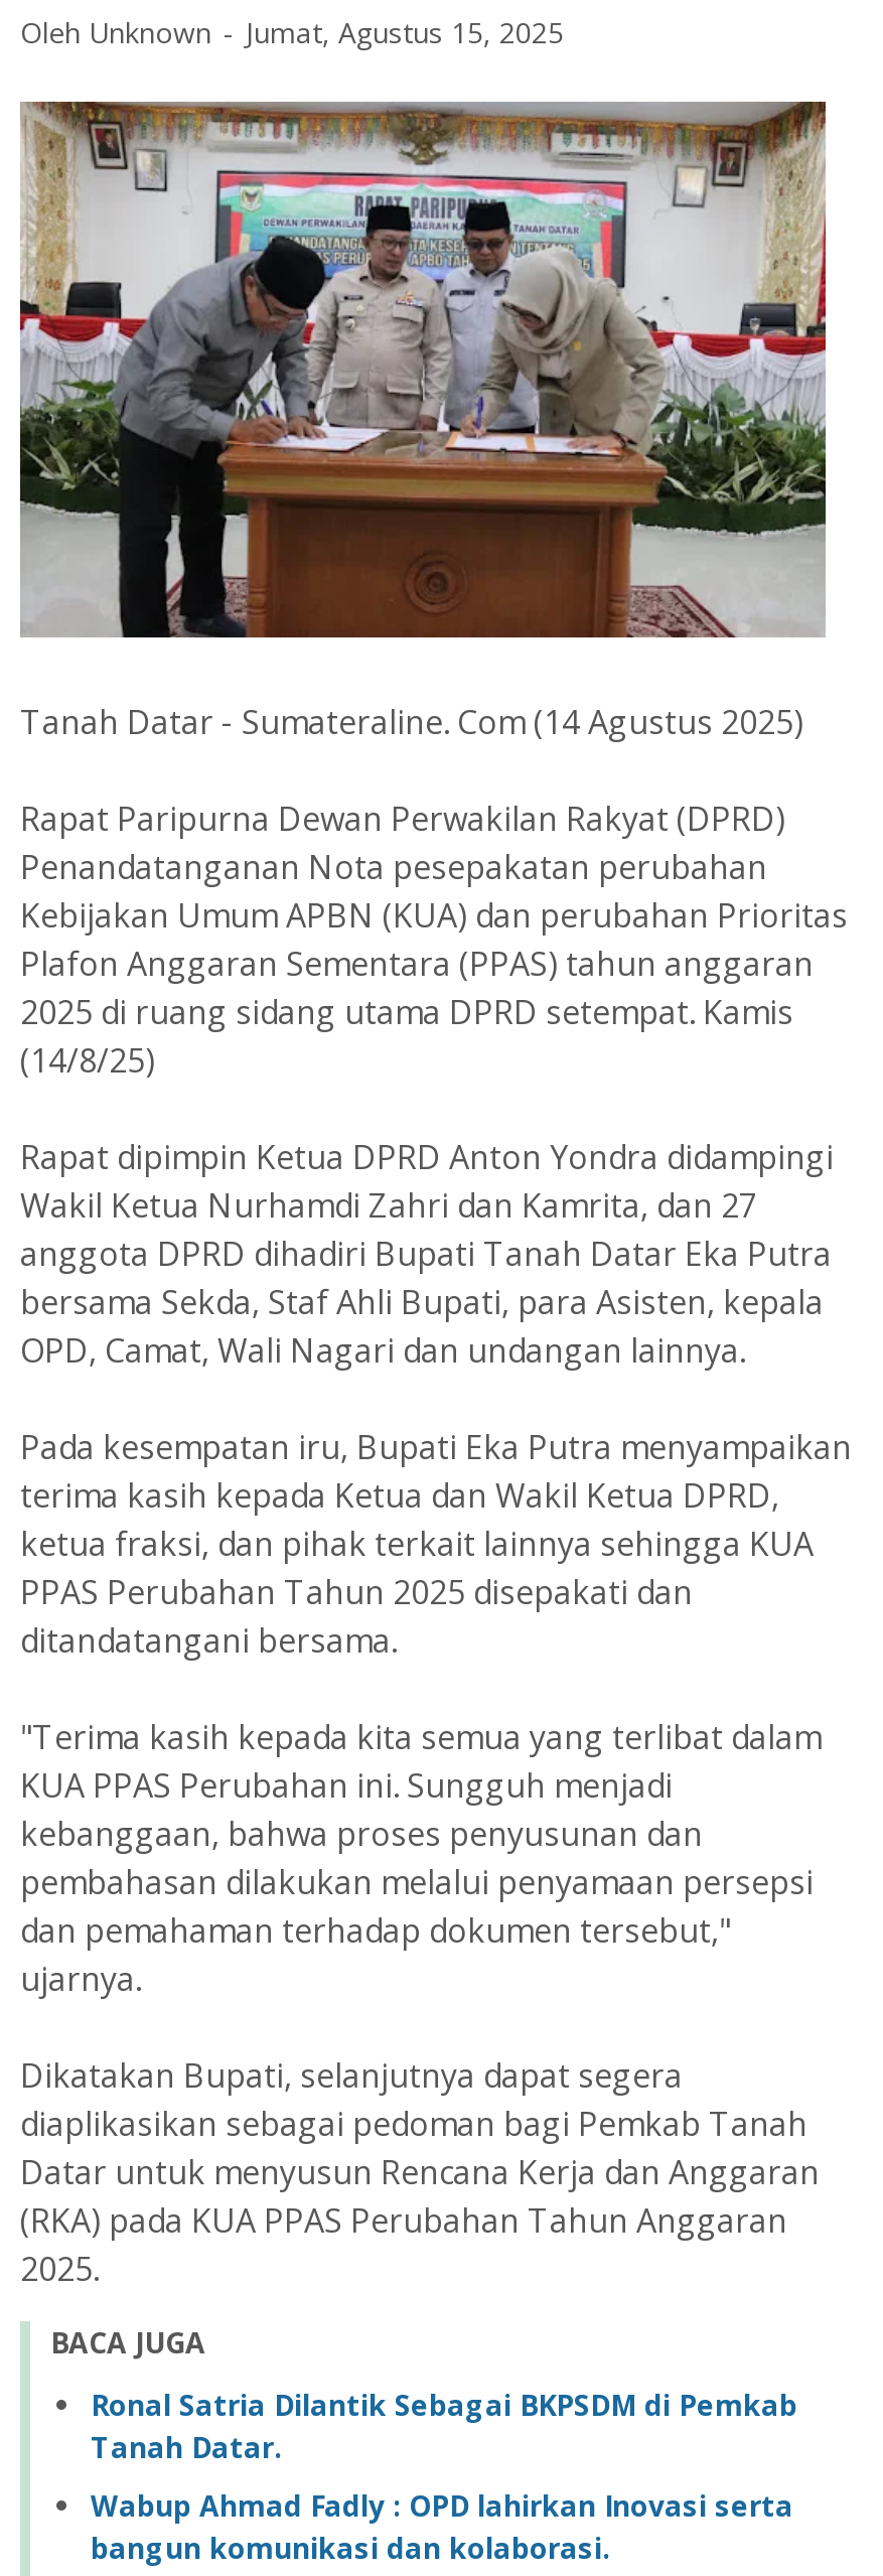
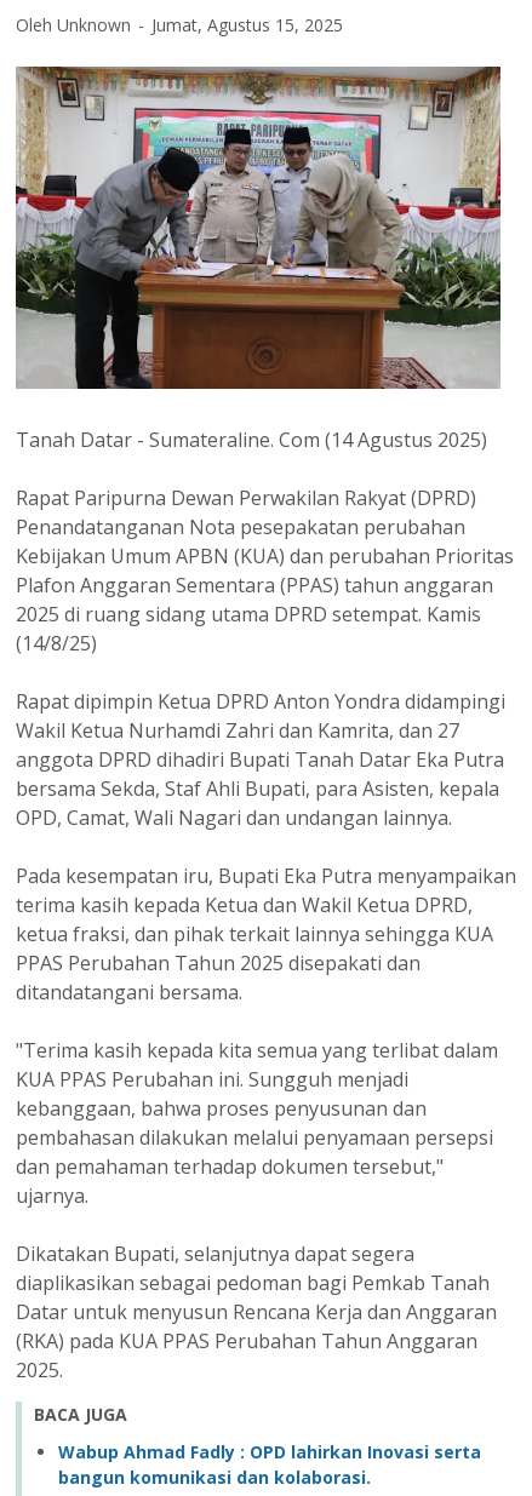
- Ronal Satria Dilantik Sebagai BKPSDM di Pemkab
- Tanah Datar.
